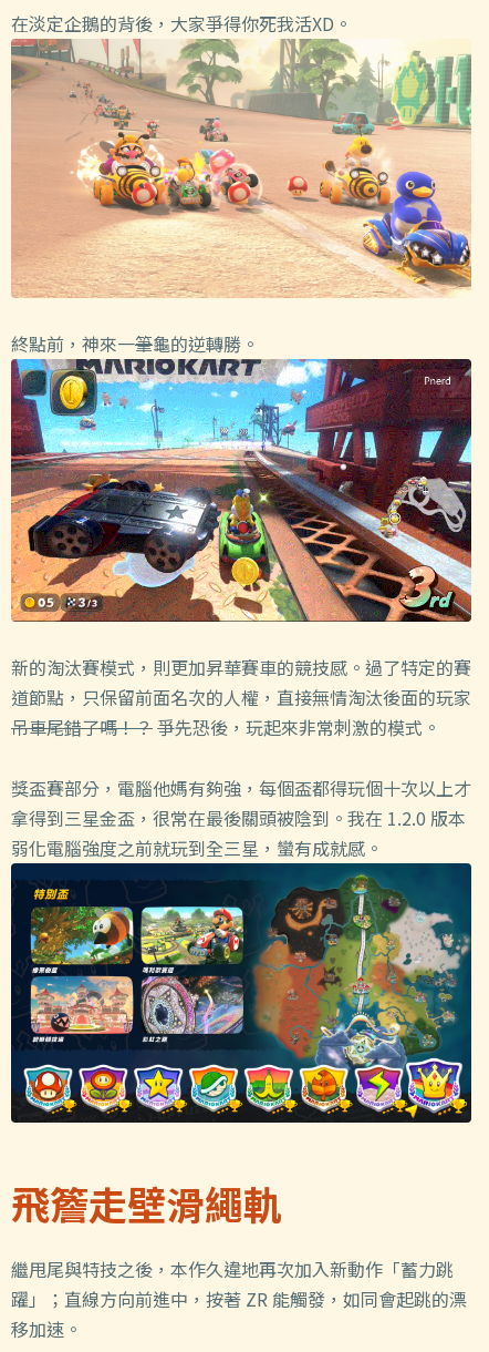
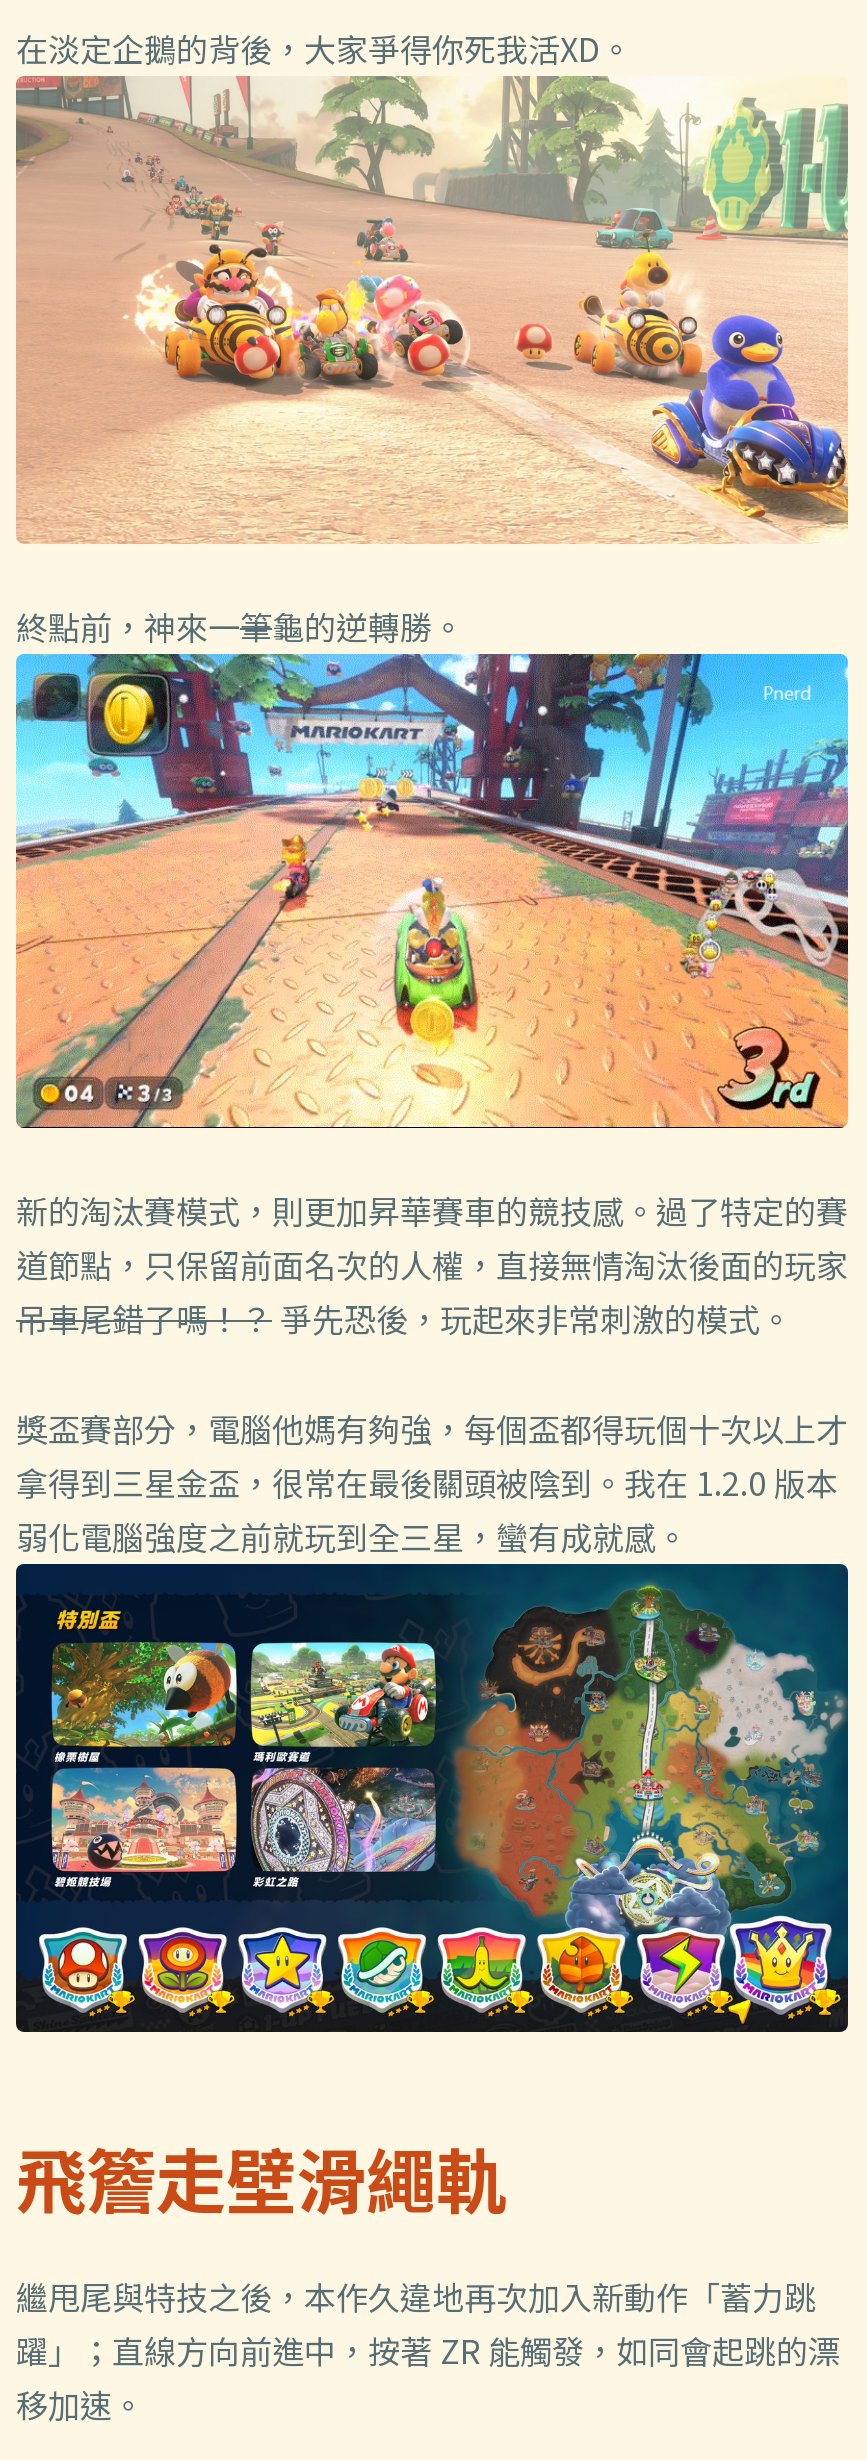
- [image]
+ [image]
